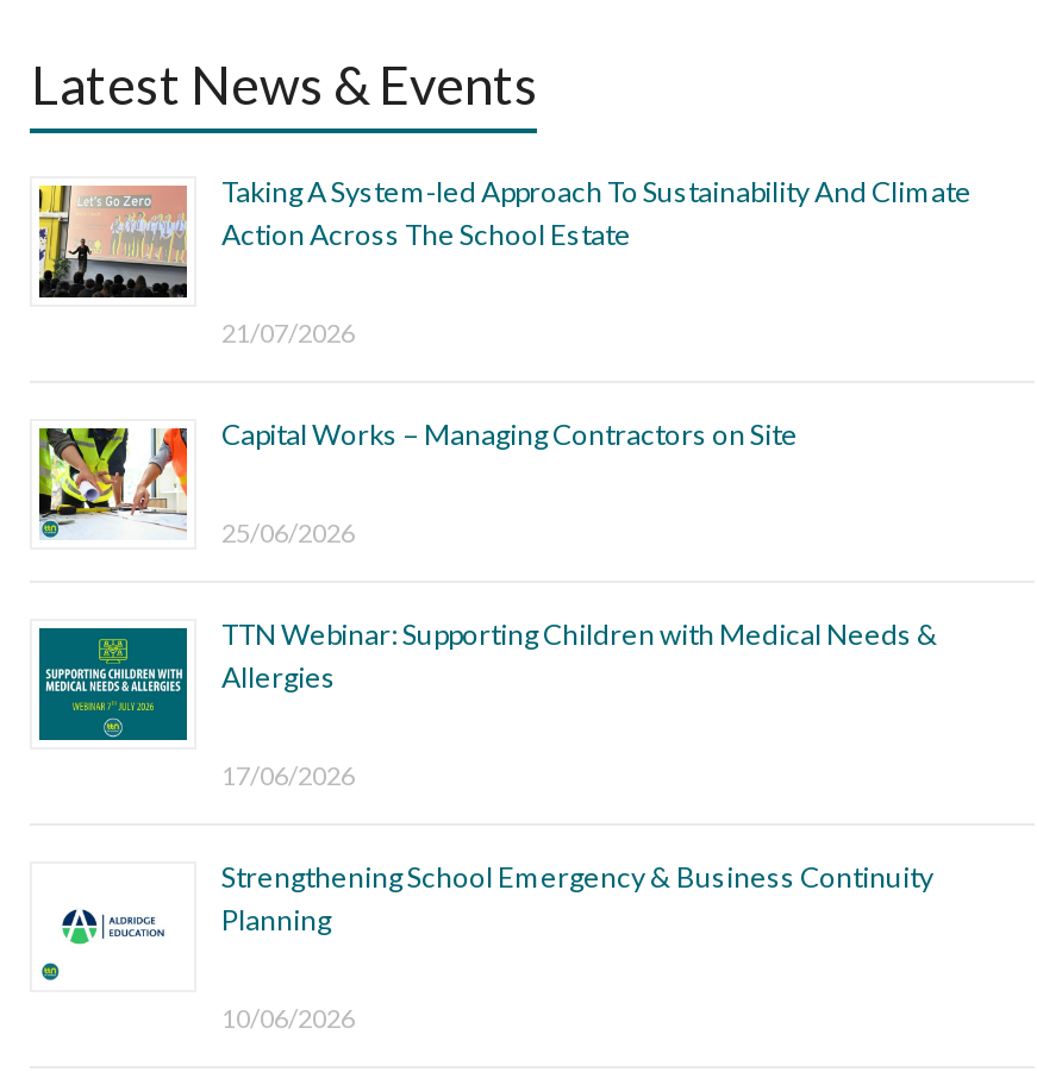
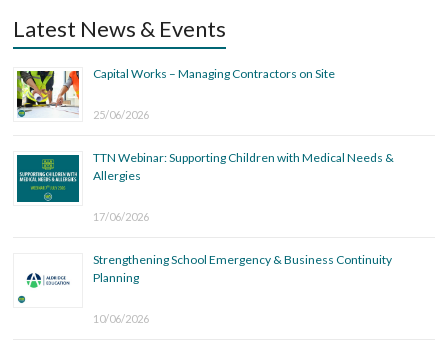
- [image]
- Taking A System-led Approach To Sustainability And Climate
- Action Across The School Estate
- 21/07/2026
